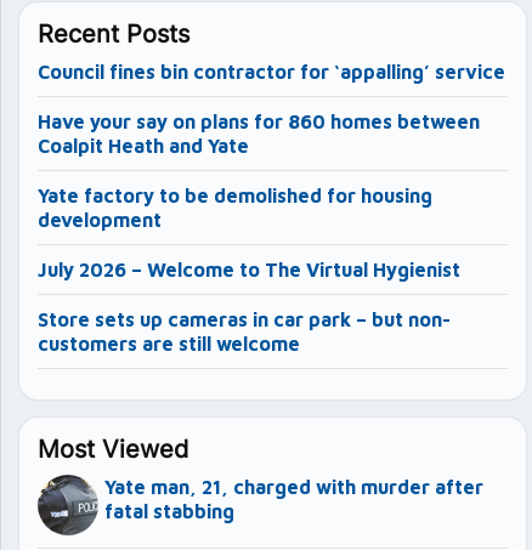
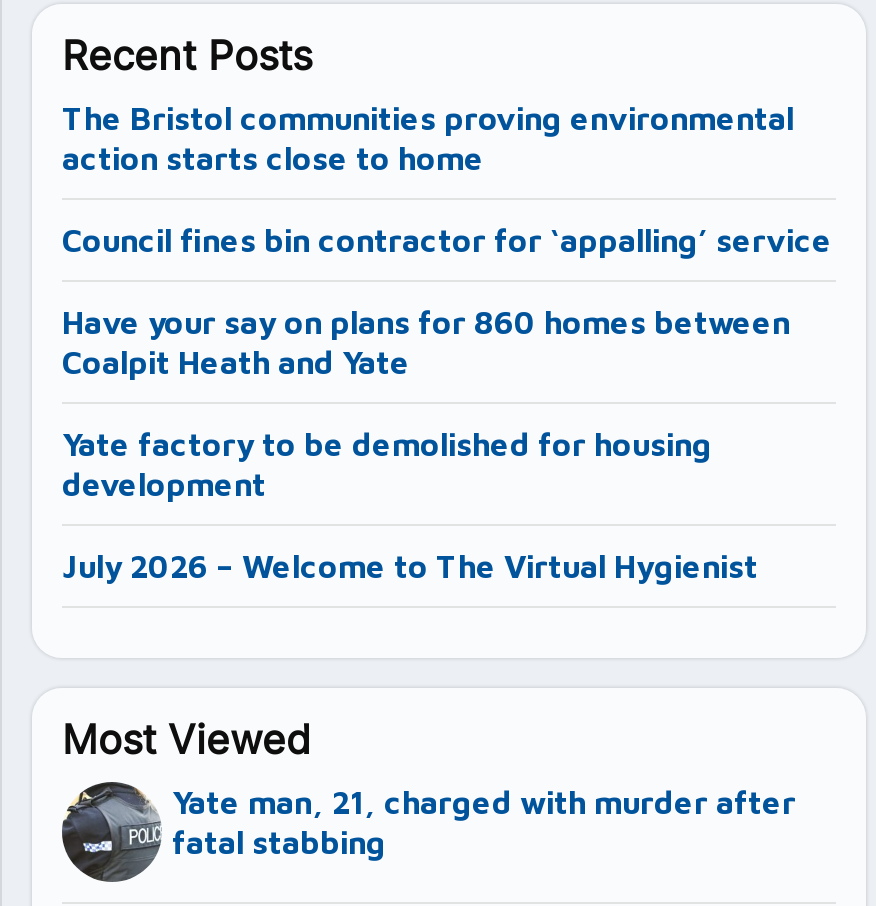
+ The Bristol communities proving environmental
+ action starts close to home

moved down: Council fines bin contractor for ‘appalling’ service | Have your say on plans for 860 homes between | Coalpit Heath and Yate | Yate factory to be demolished for housing | development | July 2026 – Welcome to The Virtual Hygienist

- Store sets up cameras in car park – but non-
- customers are still welcome
